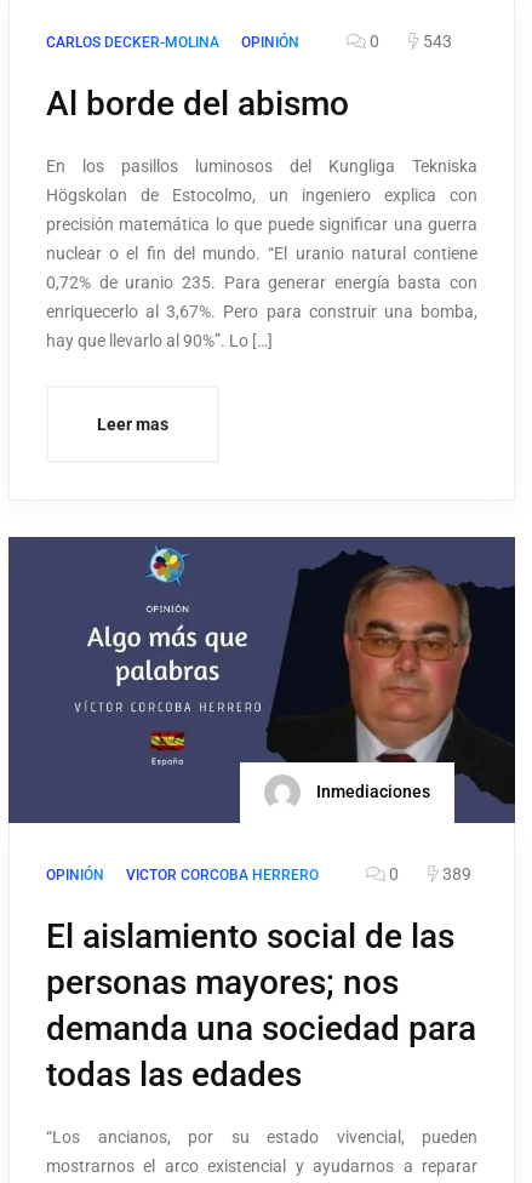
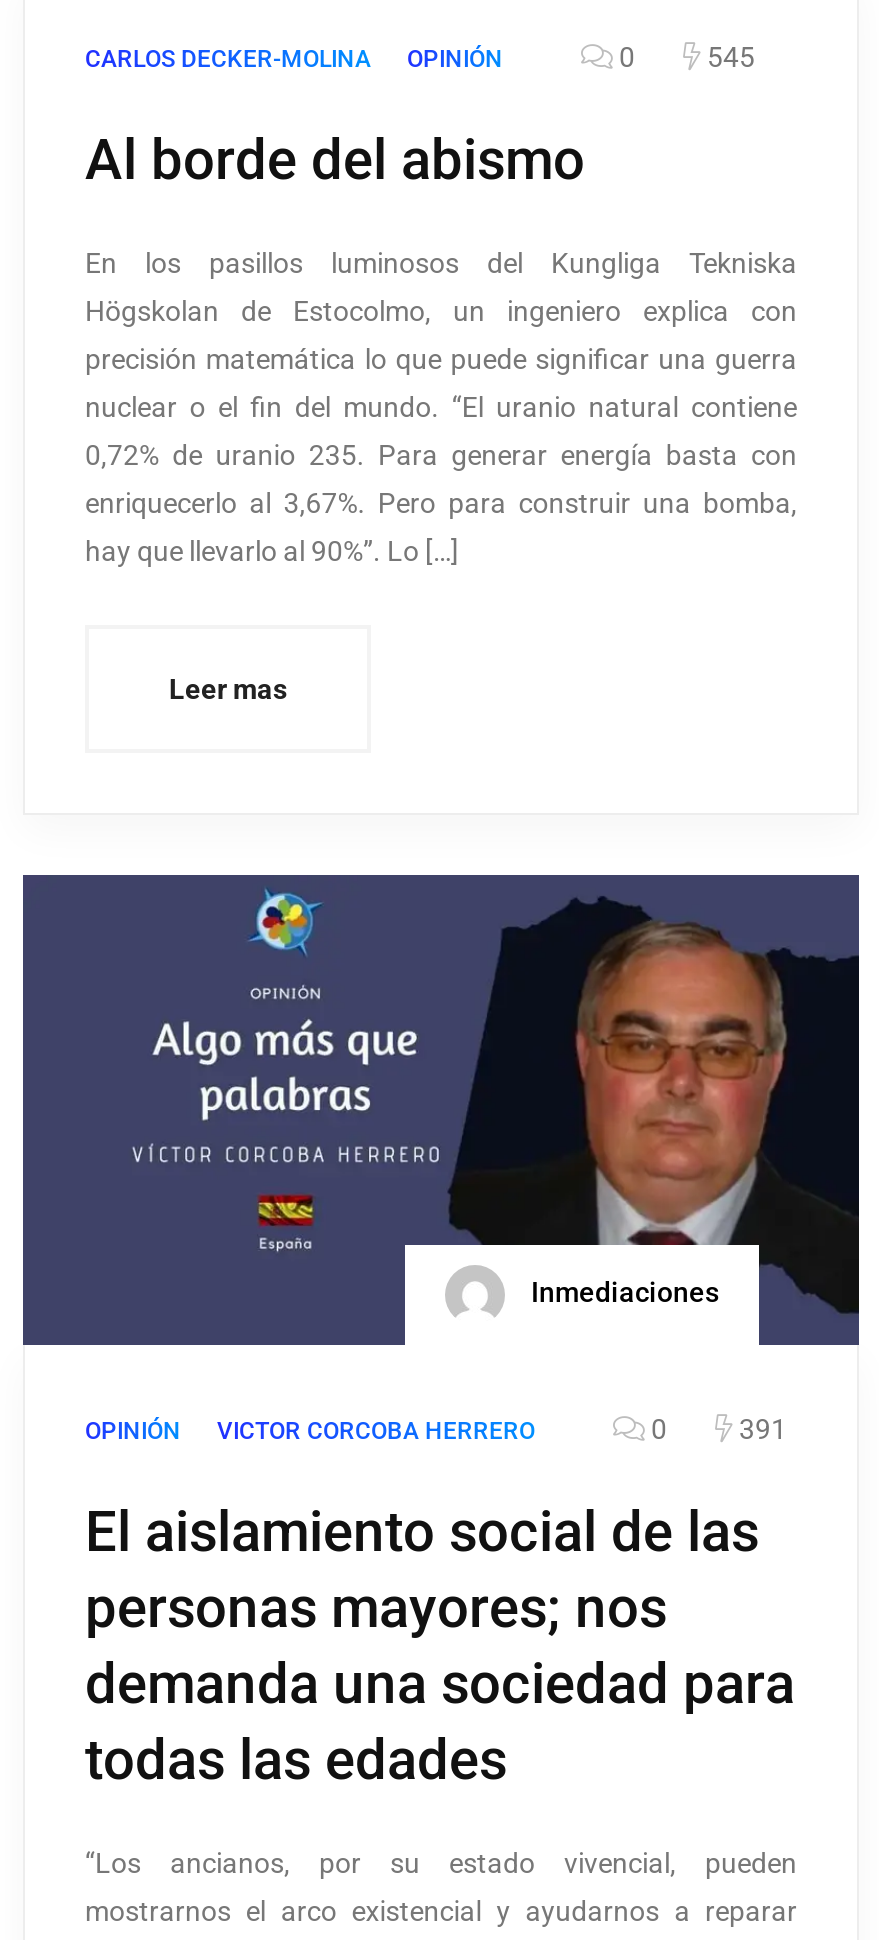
- 543
+ 545

- 389
+ 391
